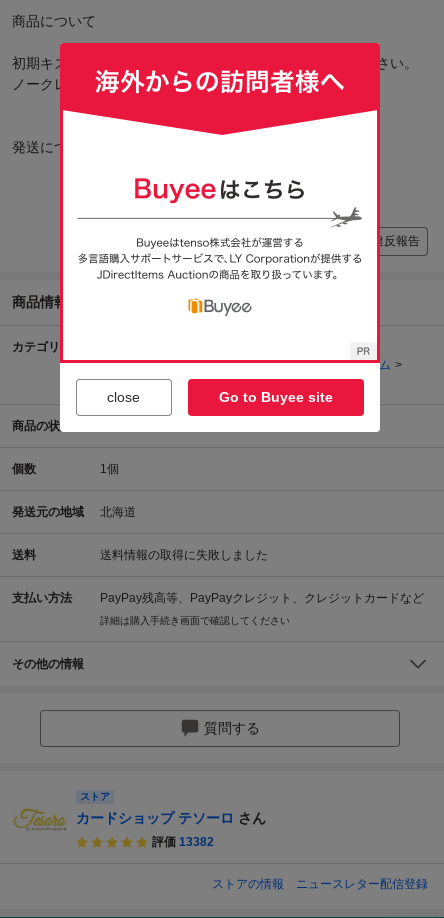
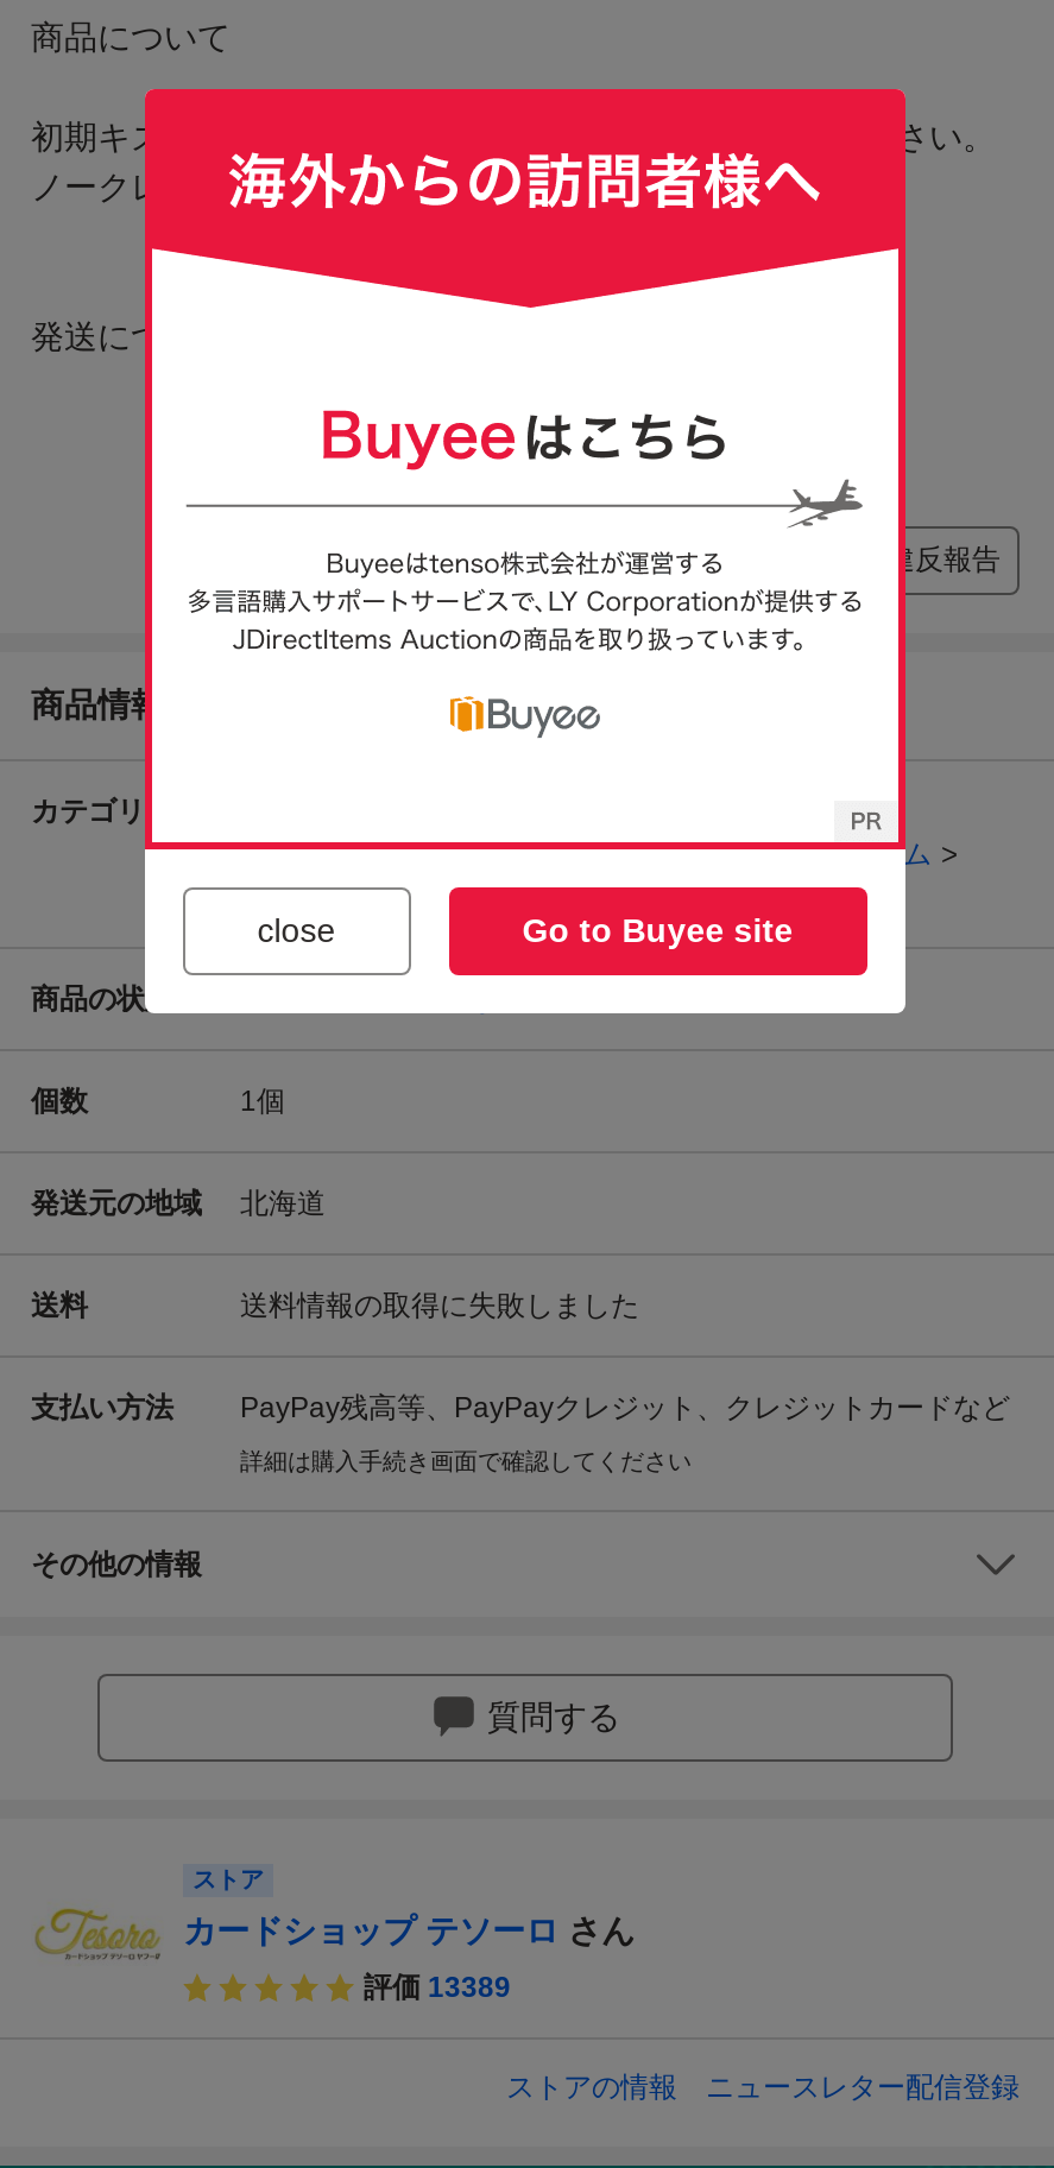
- 評価 13382
+ 評価 13389
